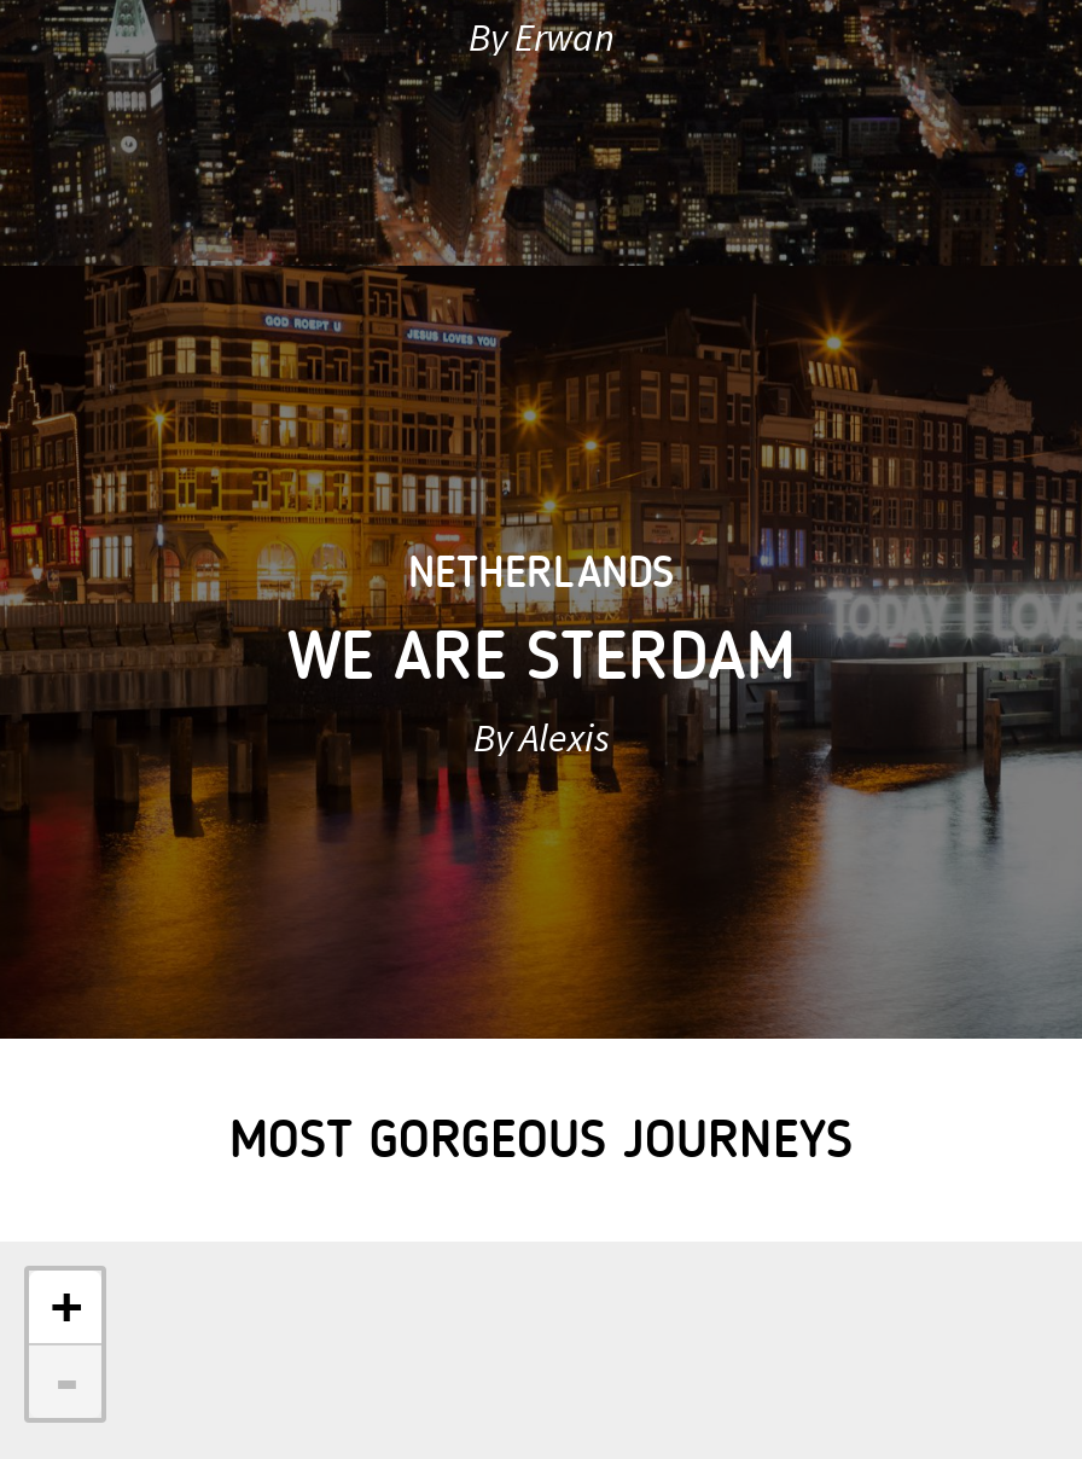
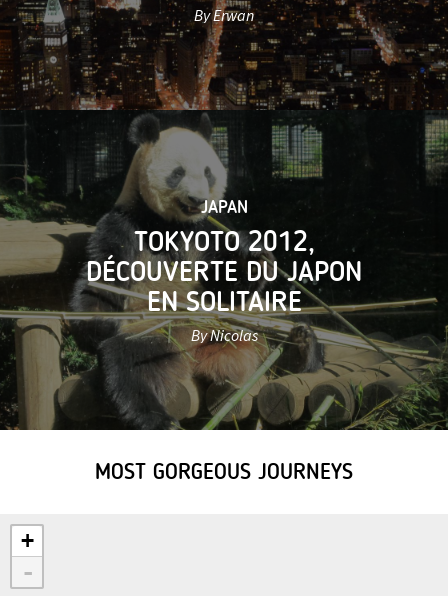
- [image]
- NETHERLANDS
- WE ARE STERDAM
- By Alexis
+ [image]
+ JAPAN
+ TOKYOTO 2012,
+ DÉCOUVERTE DU JAPON
+ EN SOLITAIRE
+ By Nicolas
